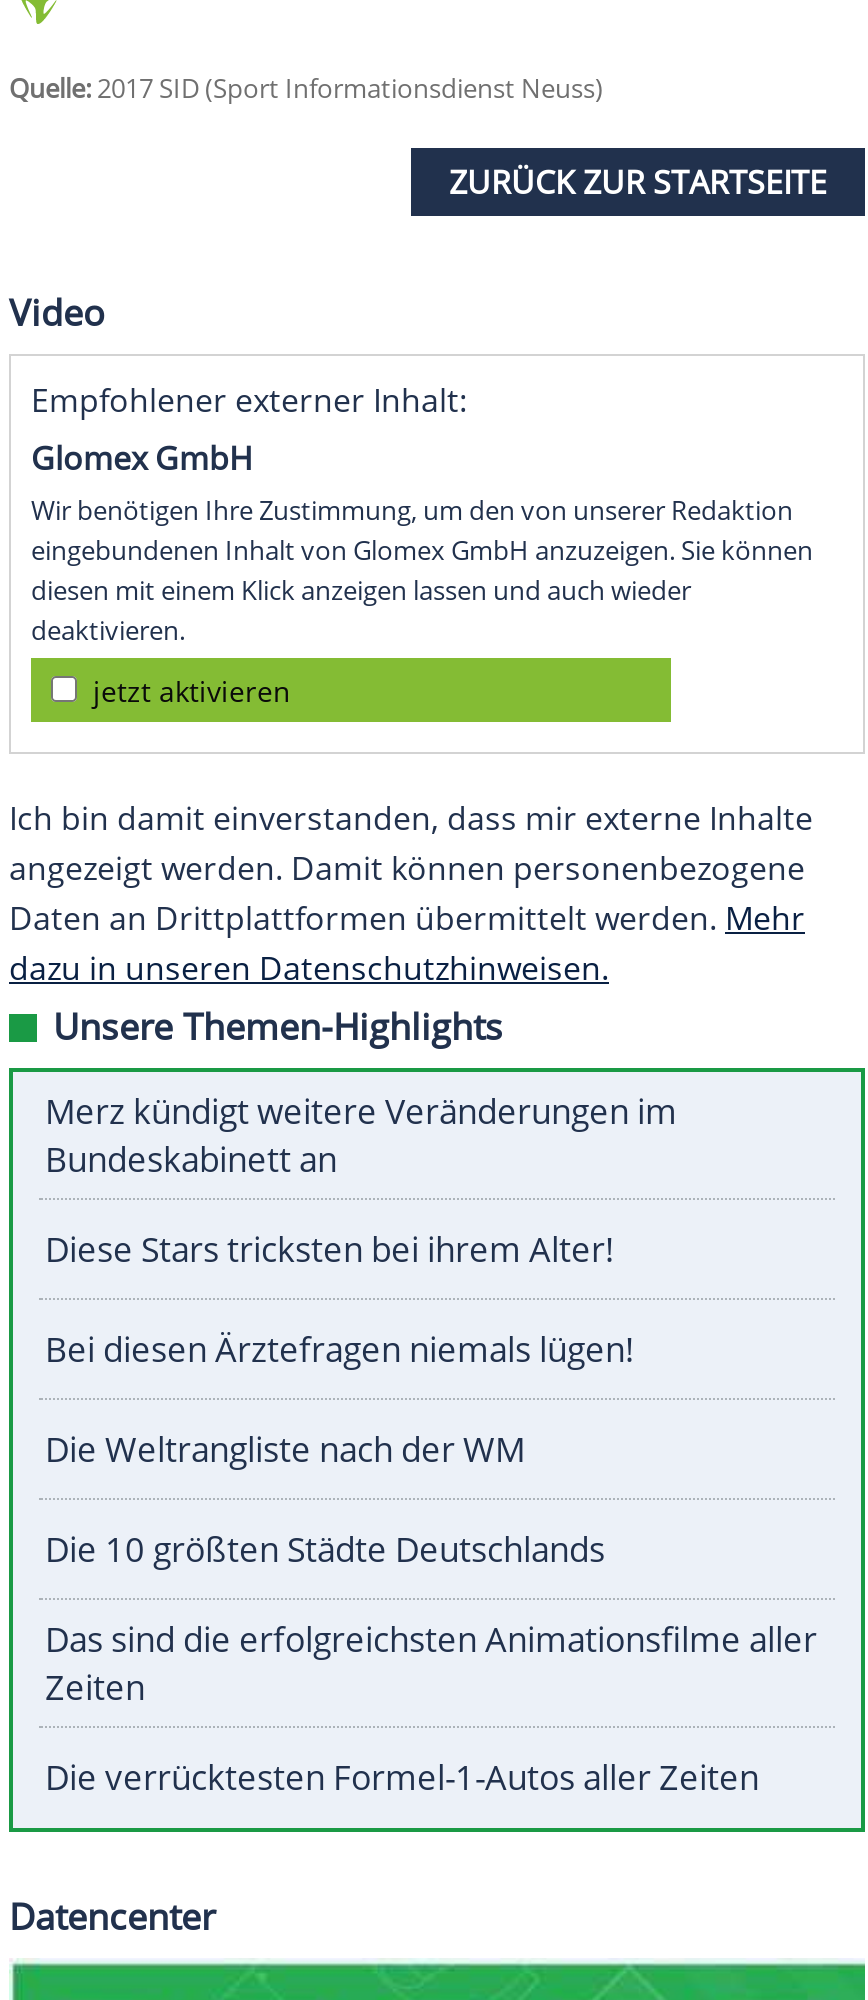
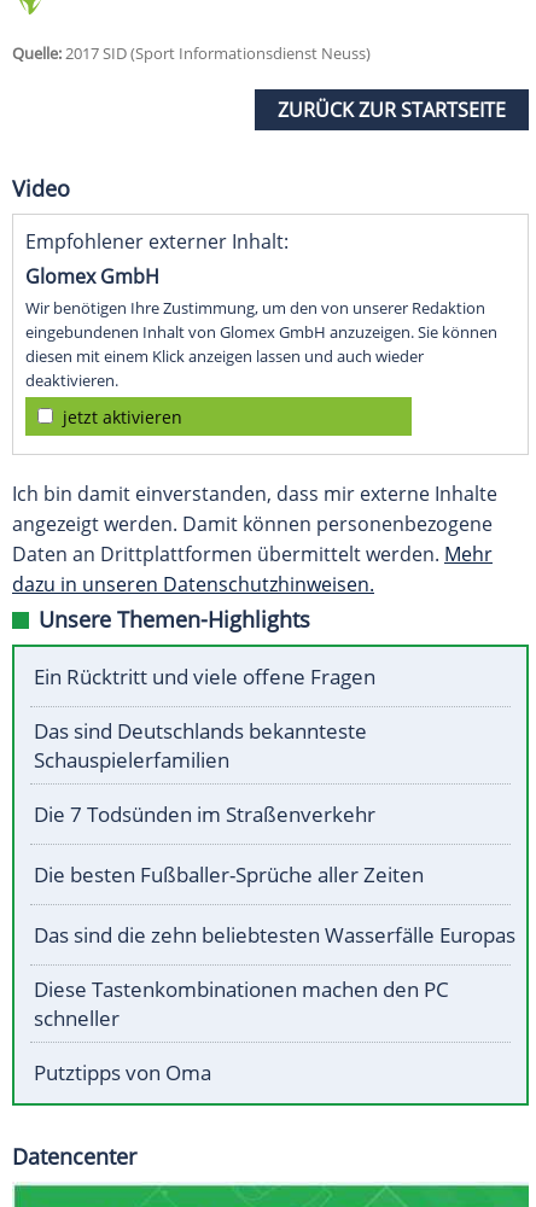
- Merz kündigt weitere Veränderungen im
- Bundeskabinett an
+ Ein Rücktritt und viele offene Fragen

- Diese Stars tricksten bei ihrem Alter!
+ Das sind Deutschlands bekannteste
+ Schauspielerfamilien

- Bei diesen Ärztefragen niemals lügen!
+ Die 7 Todsünden im Straßenverkehr

- Die Weltrangliste nach der WM
+ Die besten Fußballer-Sprüche aller Zeiten

- Die 10 größten Städte Deutschlands
+ Das sind die zehn beliebtesten Wasserfälle Europas

- Das sind die erfolgreichsten Animationsfilme aller
- Zeiten
+ Diese Tastenkombinationen machen den PC
+ schneller

- Die verrücktesten Formel-1-Autos aller Zeiten
+ Putztipps von Oma
